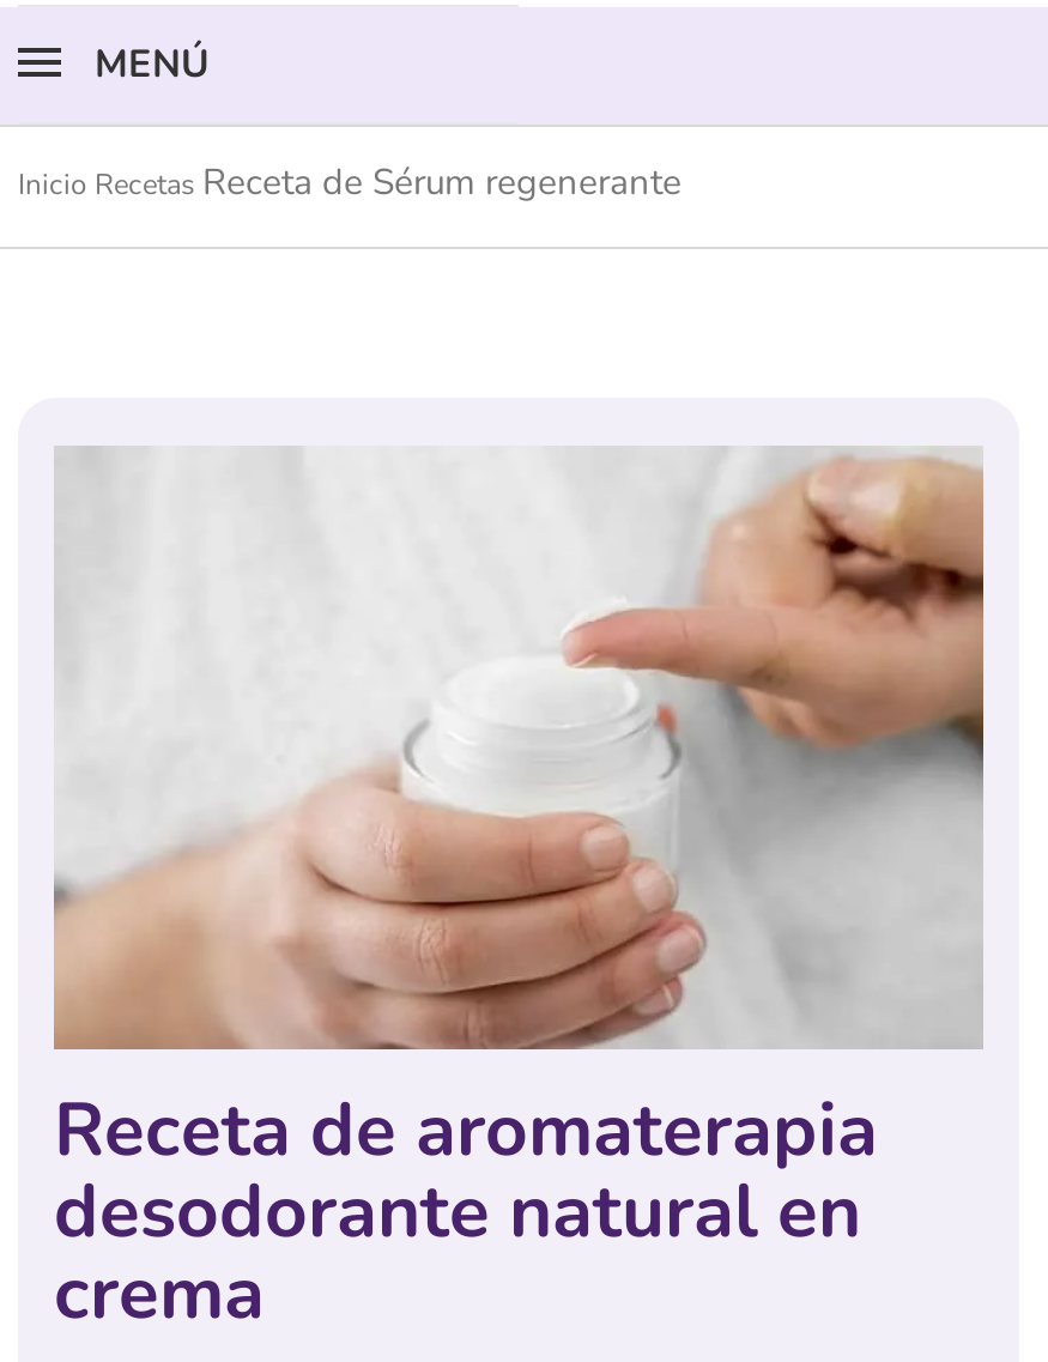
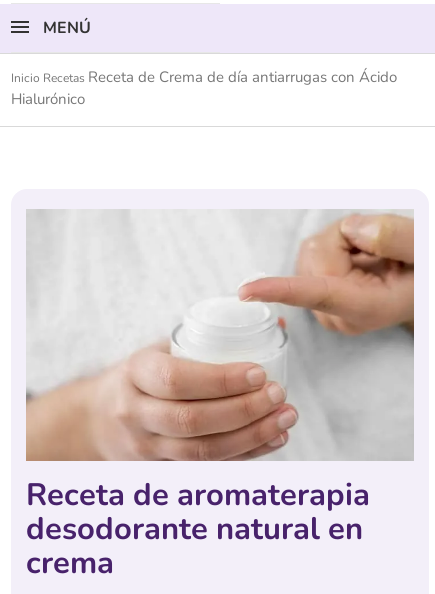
- Inicio Recetas Receta de Sérum regenerante
+ Inicio Recetas Receta de Crema de día antiarrugas con Ácido
+ Hialurónico
